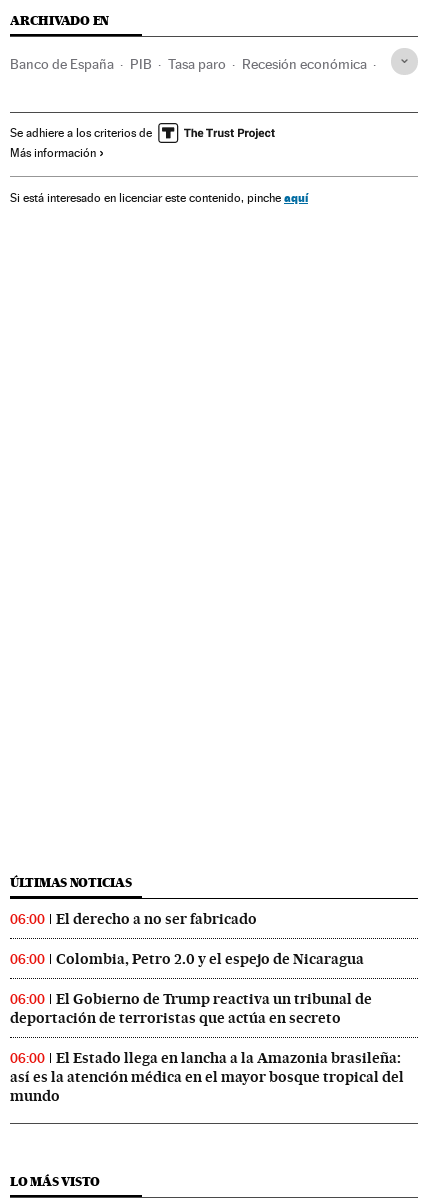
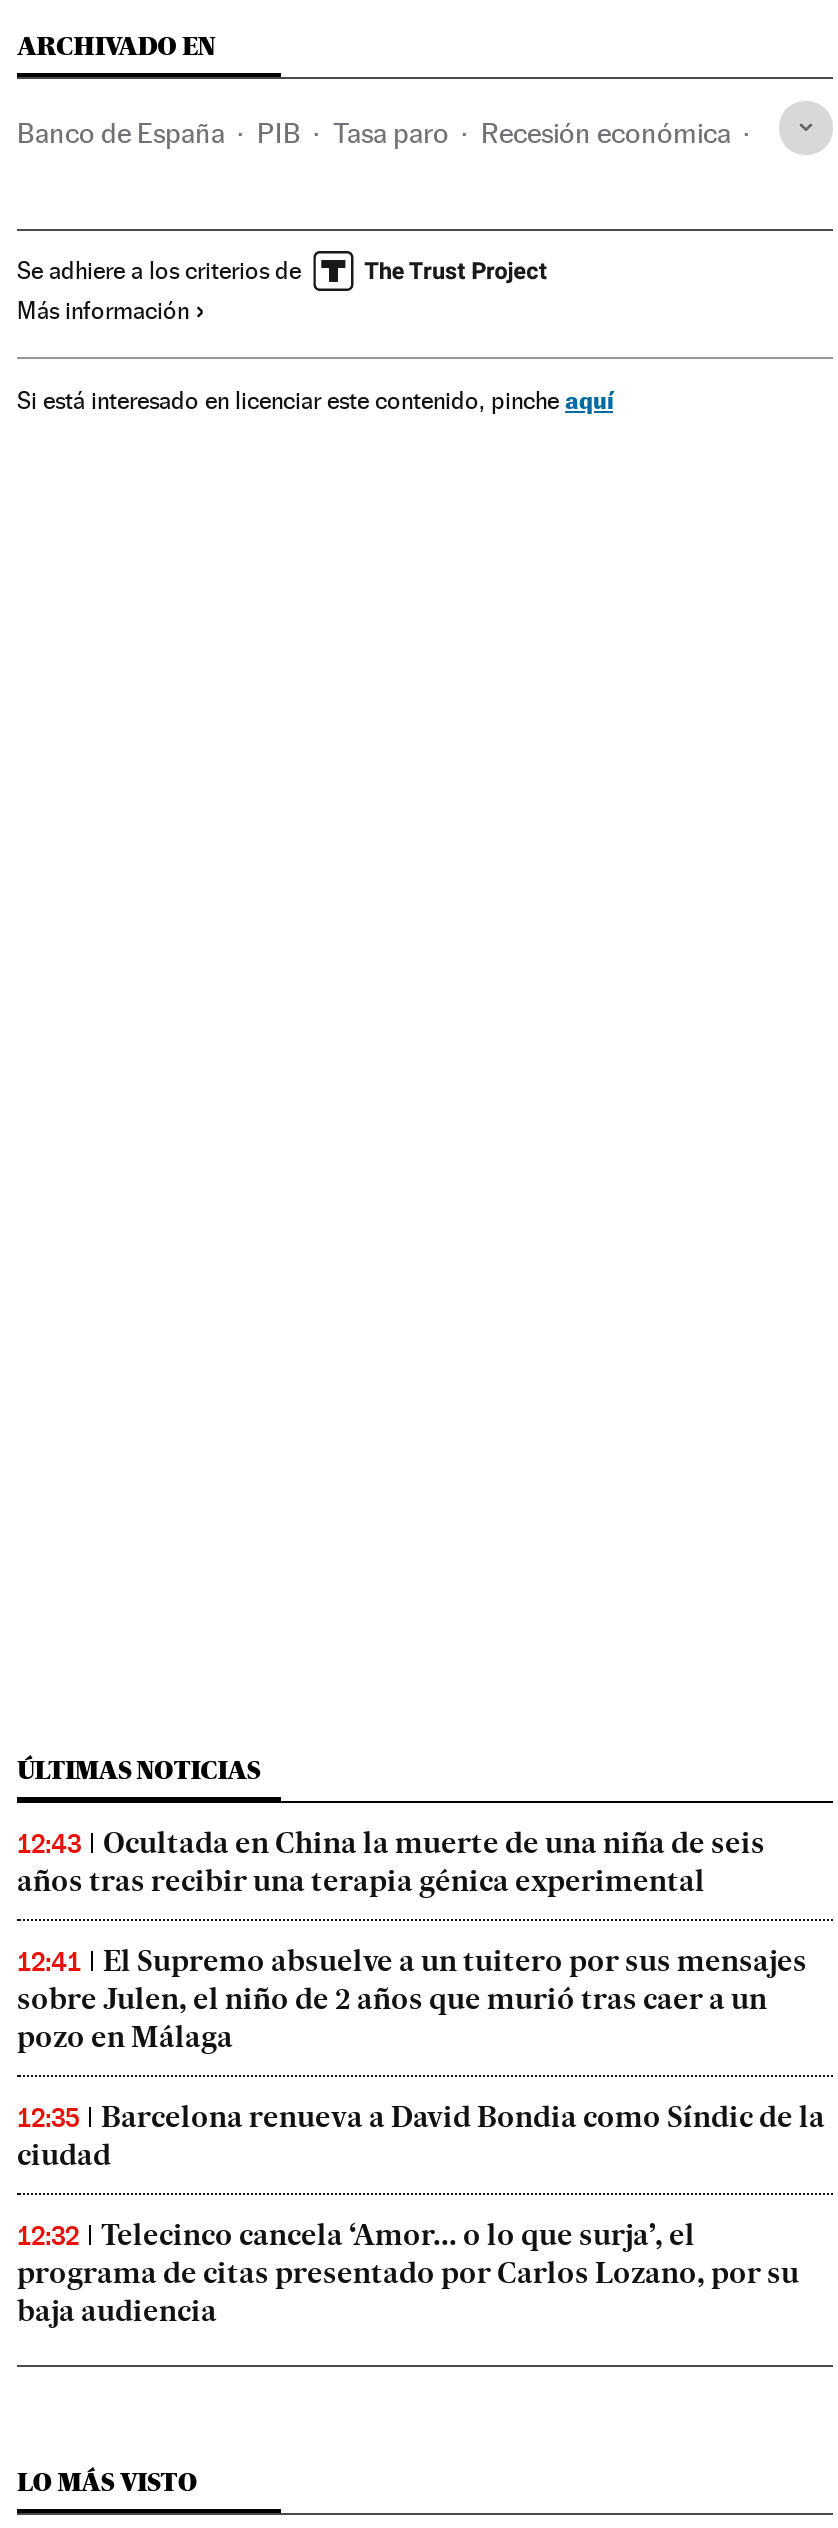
- 06:00
- El derecho a no ser fabricado
+ 12:43
+ Ocultada en China la muerte de una niña de seis
+ años tras recibir una terapia génica experimental

- 06:00
- Colombia, Petro 2.0 y el espejo de Nicaragua
+ 12:41
+ El Supremo absuelve a un tuitero por sus mensajes
+ sobre Julen, el niño de 2 años que murió tras caer a un
+ pozo en Málaga

- 06:00
- El Gobierno de Trump reactiva un tribunal de
- deportación de terroristas que actúa en secreto
+ 12:35
+ Barcelona renueva a David Bondia como Síndic de la
+ ciudad

- 06:00
- El Estado llega en lancha a la Amazonia brasileña:
- así es la atención médica en el mayor bosque tropical del
- mundo
+ 12:32
+ Telecinco cancela ‘Amor... o lo que surja’, el
+ programa de citas presentado por Carlos Lozano, por su
+ baja audiencia
